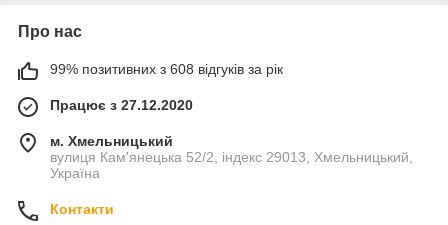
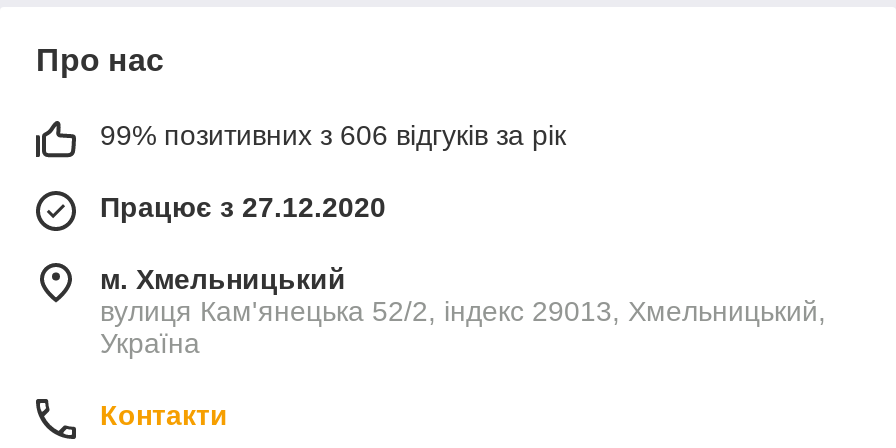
- 99% позитивних з 608 відгуків за рік
+ 99% позитивних з 606 відгуків за рік
